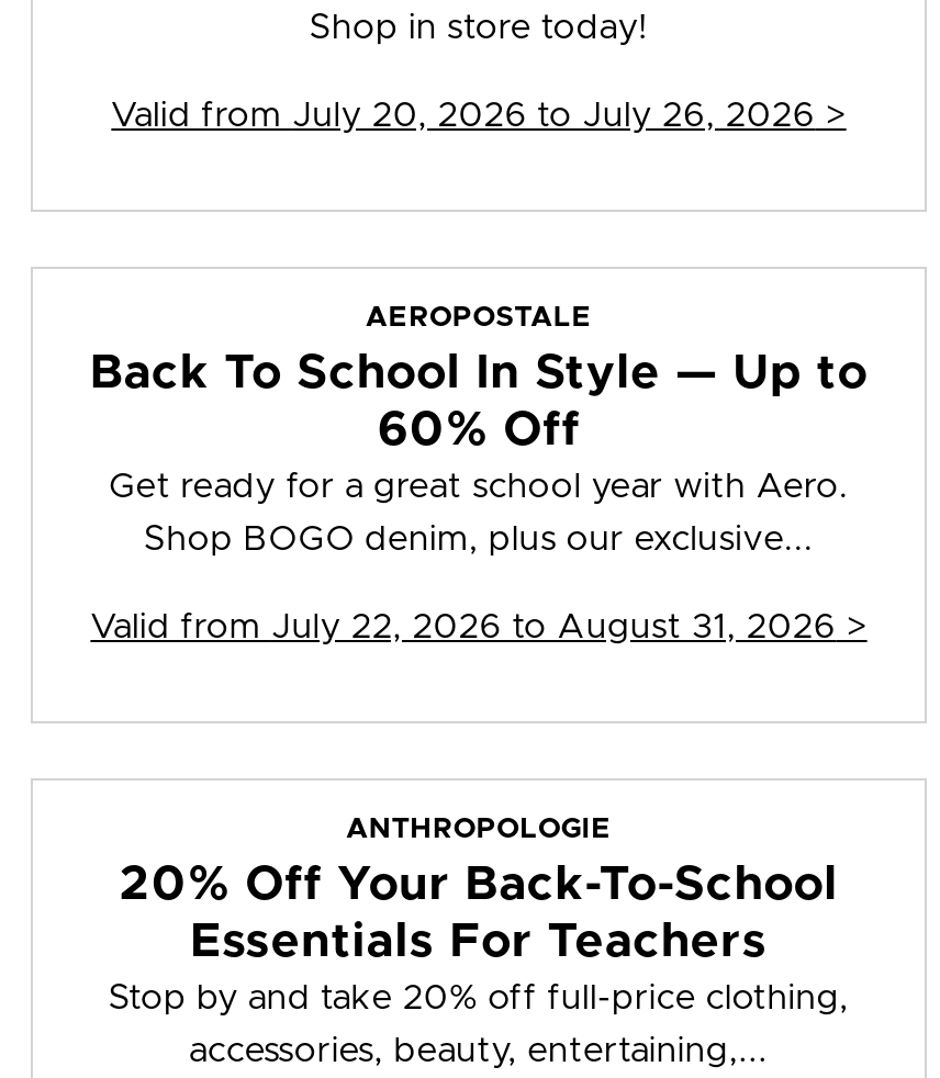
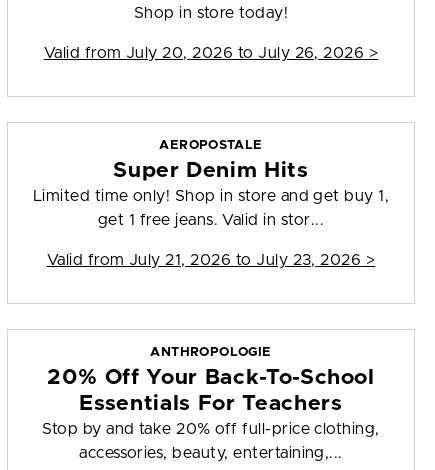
- Back To School In Style — Up to
- 60% Off
- Get ready for a great school year with Aero.
+ Super Denim Hits
+ Limited time only! Shop in store and get buy 1,

- Shop BOGO denim, plus our exclusive...
+ get 1 free jeans. Valid in stor...

- Valid from July 22, 2026 to August 31, 2026 >
+ Valid from July 21, 2026 to July 23, 2026 >
